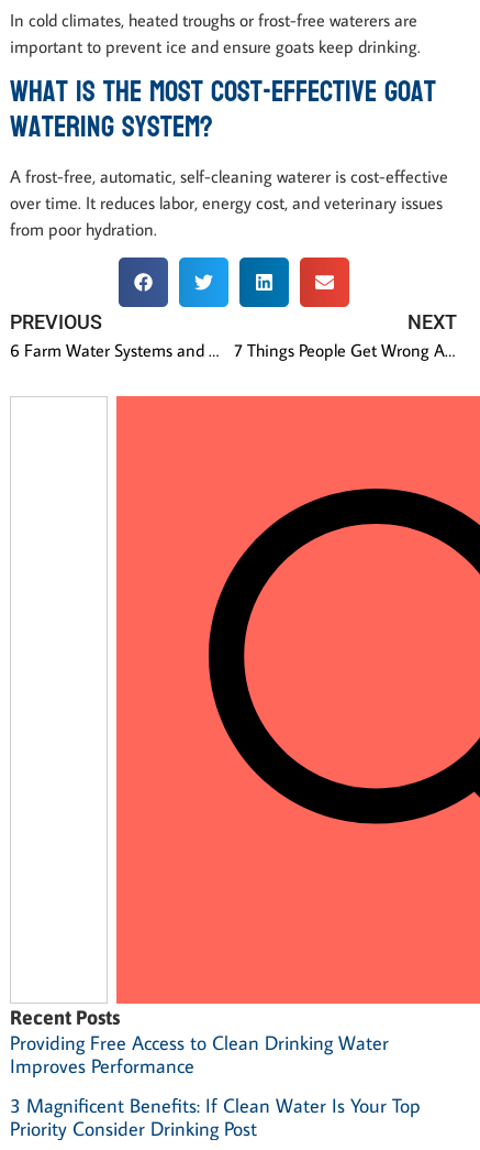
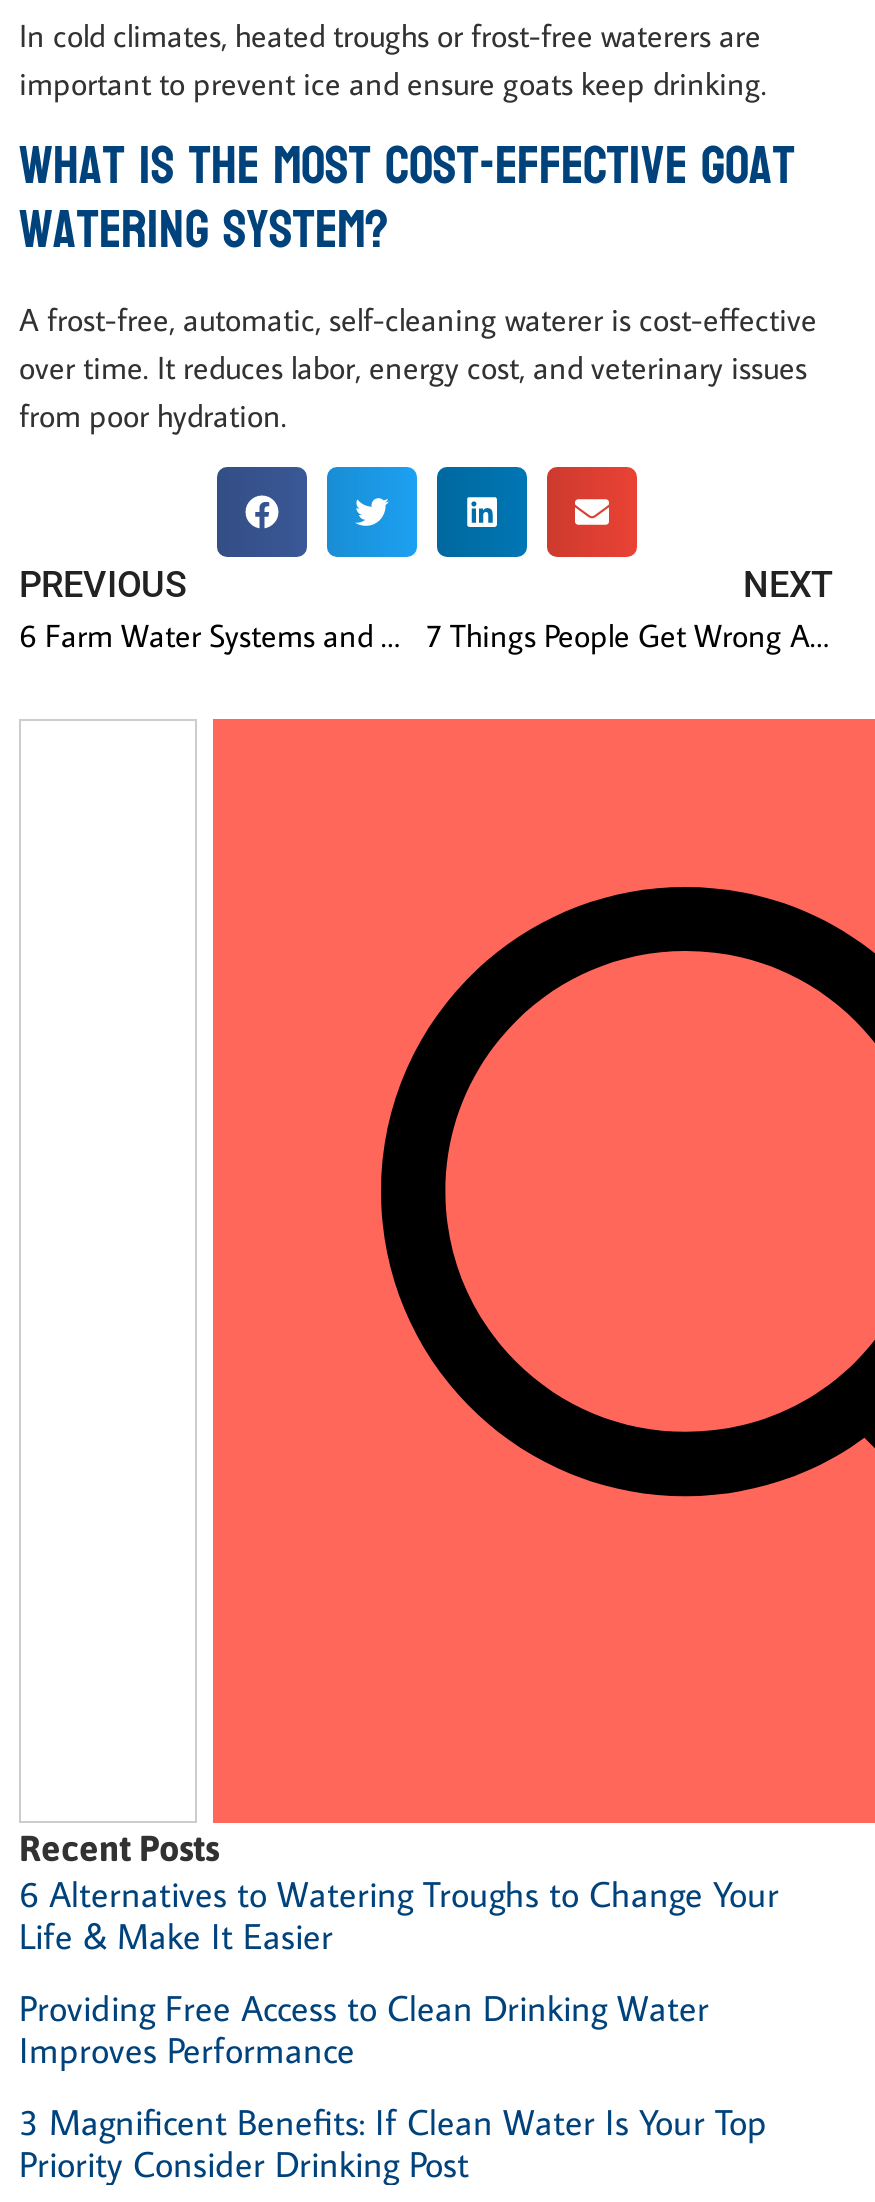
+ 6 Alternatives to Watering Troughs to Change Your
+ Life & Make It Easier
